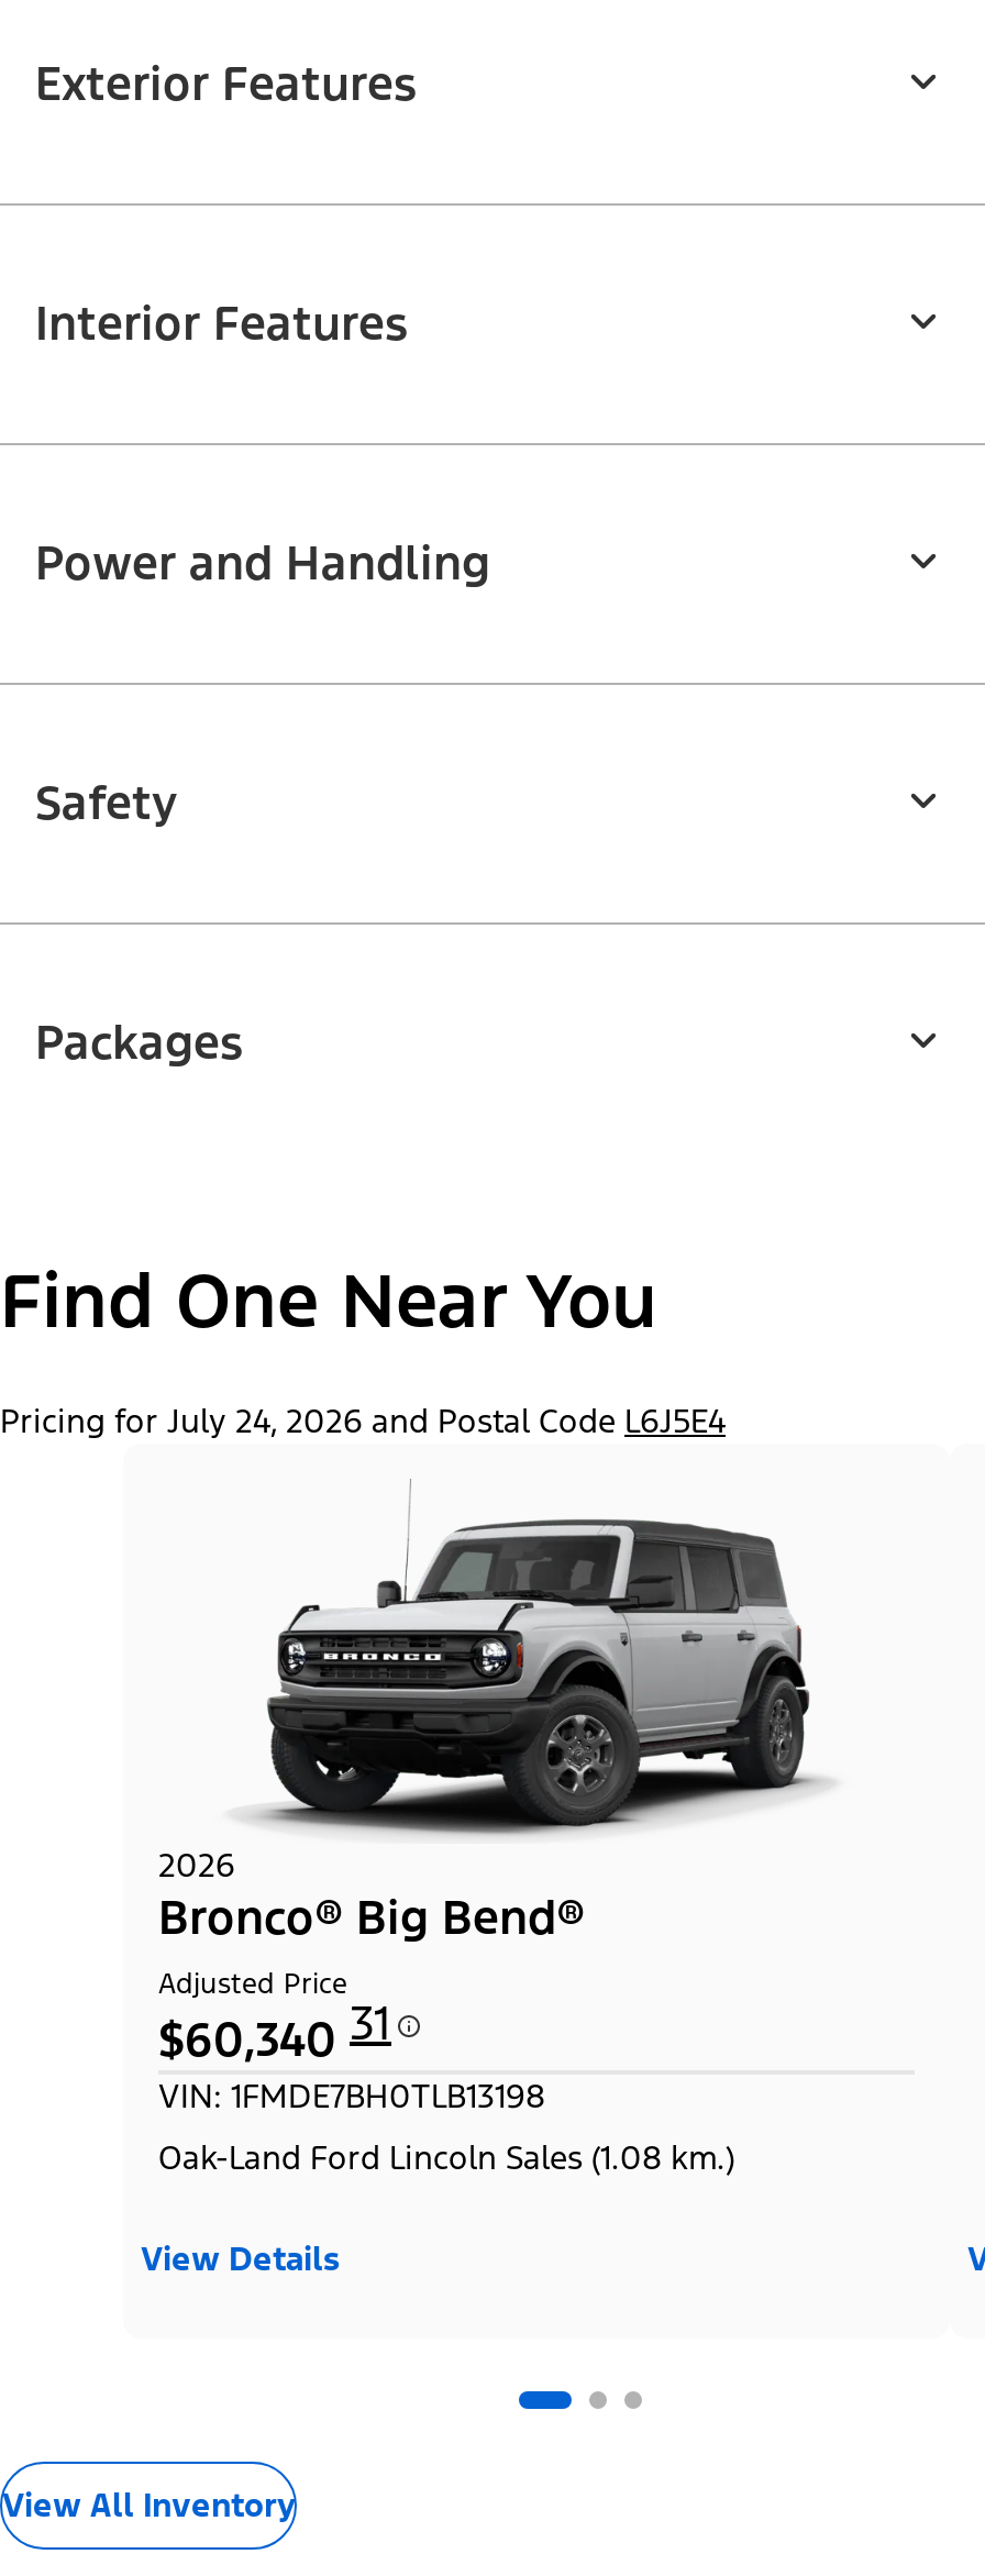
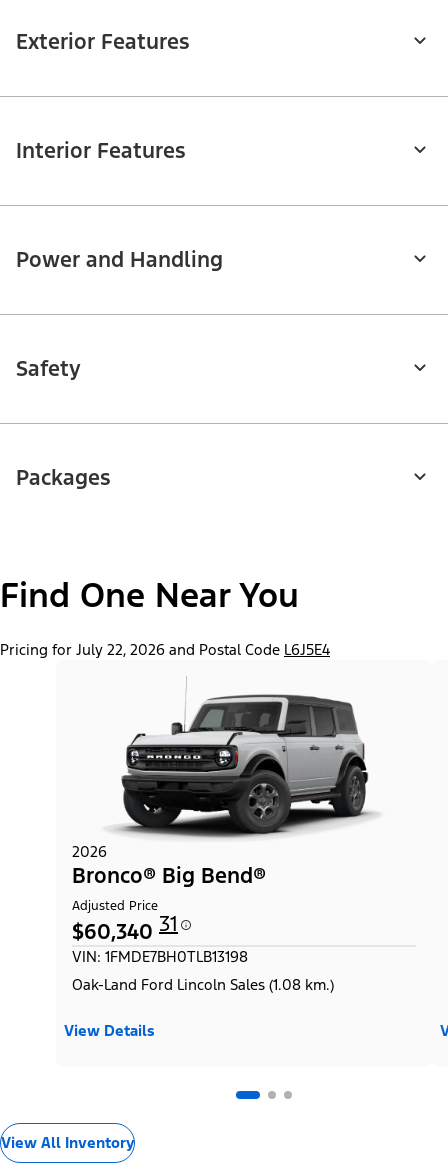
- Pricing for July 24, 2026 and Postal Code L6J5E4
+ Pricing for July 22, 2026 and Postal Code L6J5E4
